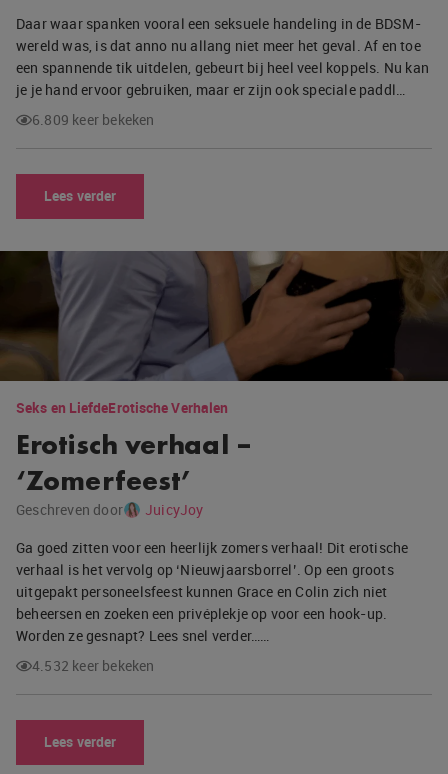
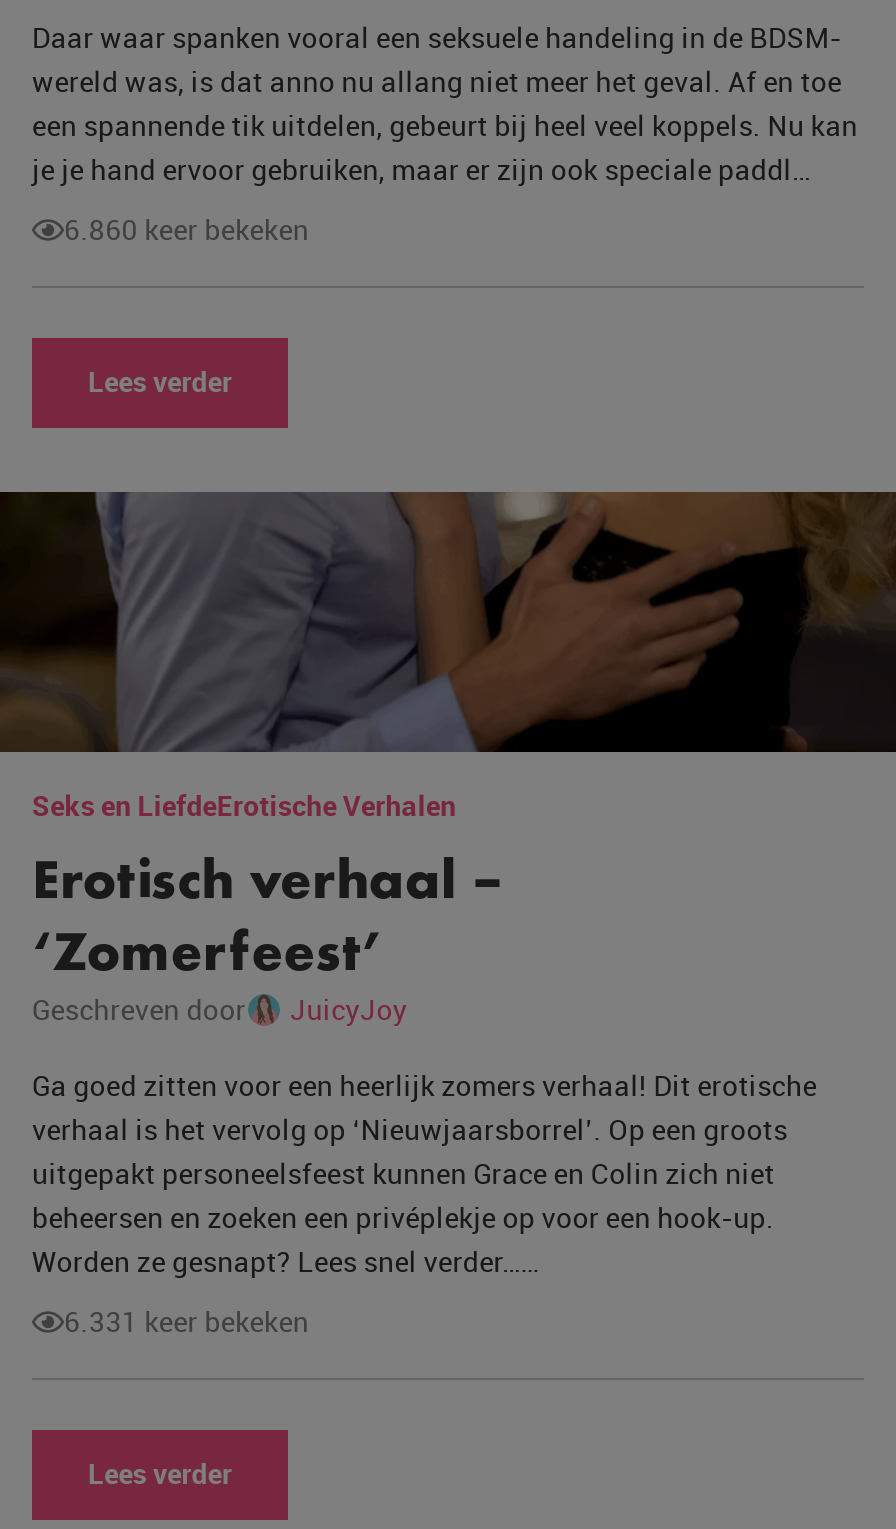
- 6.809 keer bekeken
+ 6.860 keer bekeken

- 4.532 keer bekeken
+ 6.331 keer bekeken
